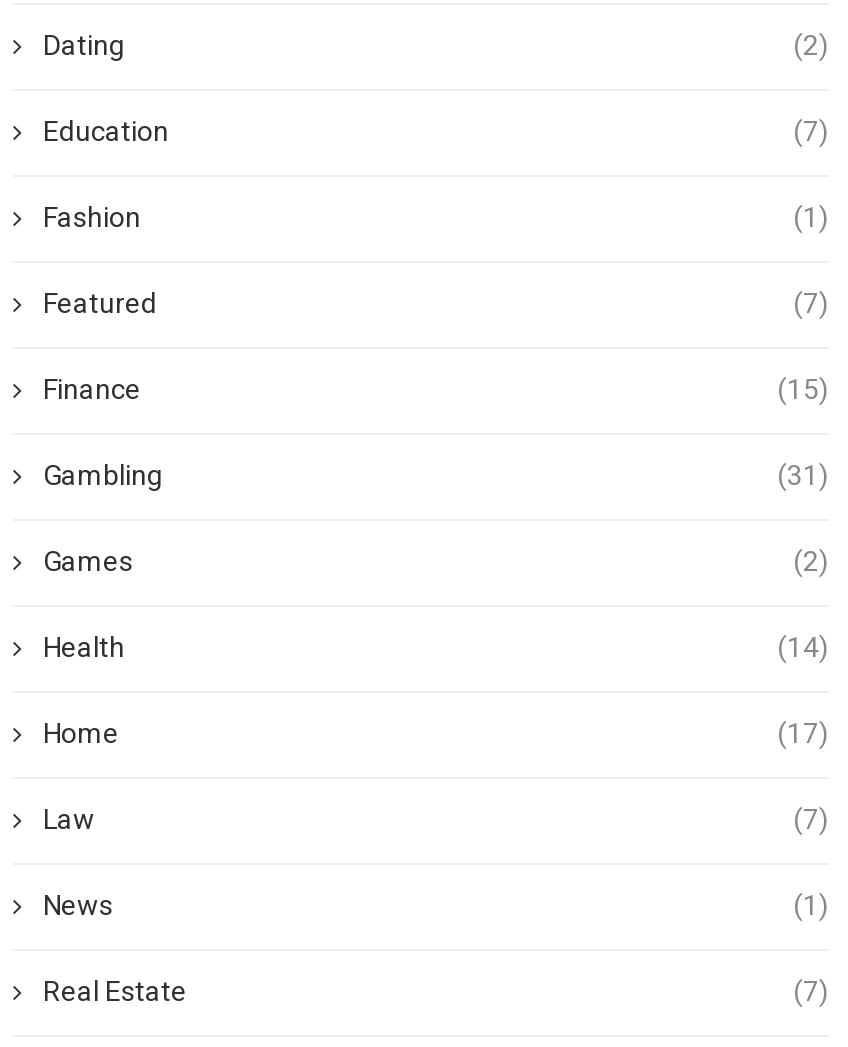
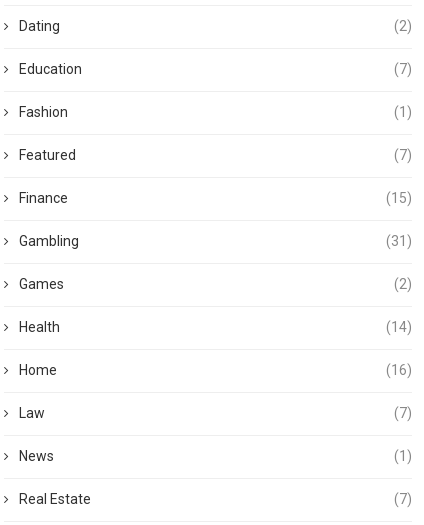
- (17)
+ (16)
